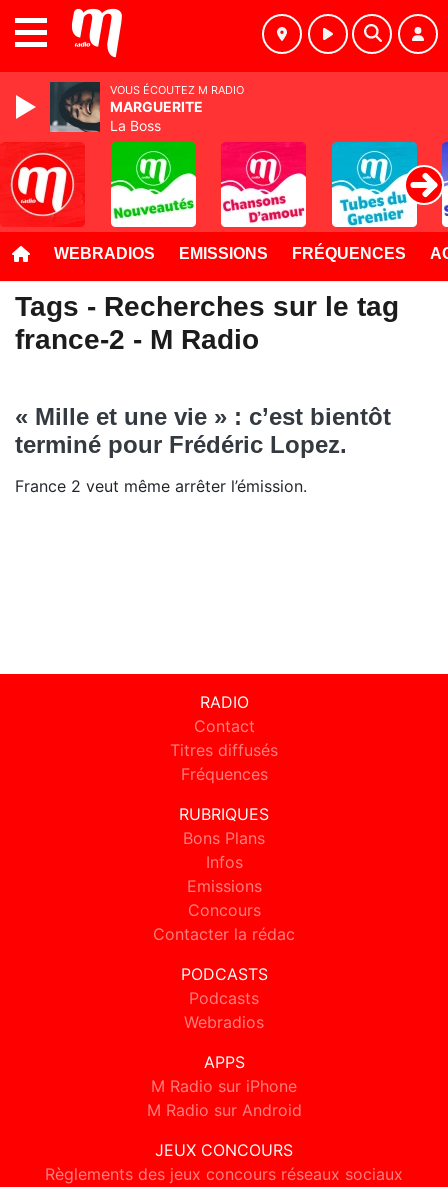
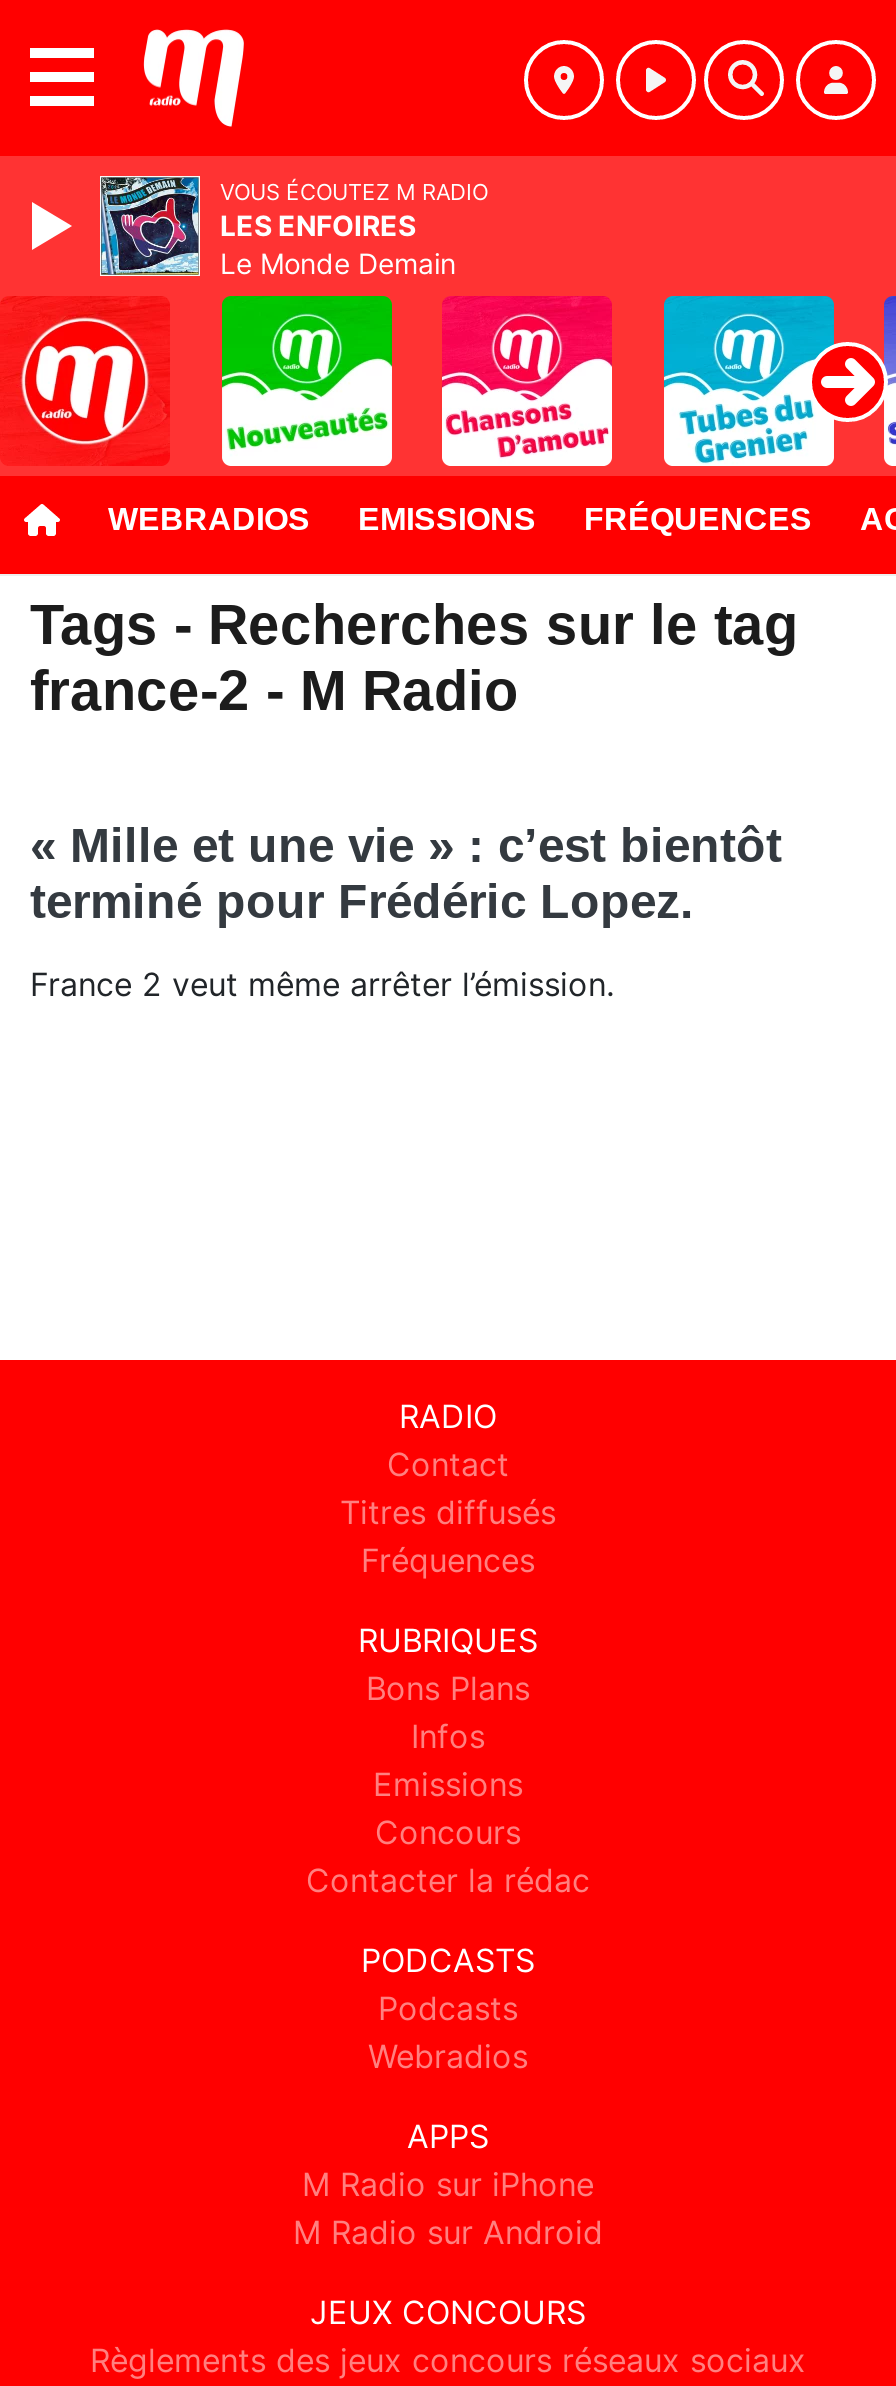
- [image]
- MARGUERITE
- La Boss
+ [image]
+ LES ENFOIRES
+ Le Monde Demain
